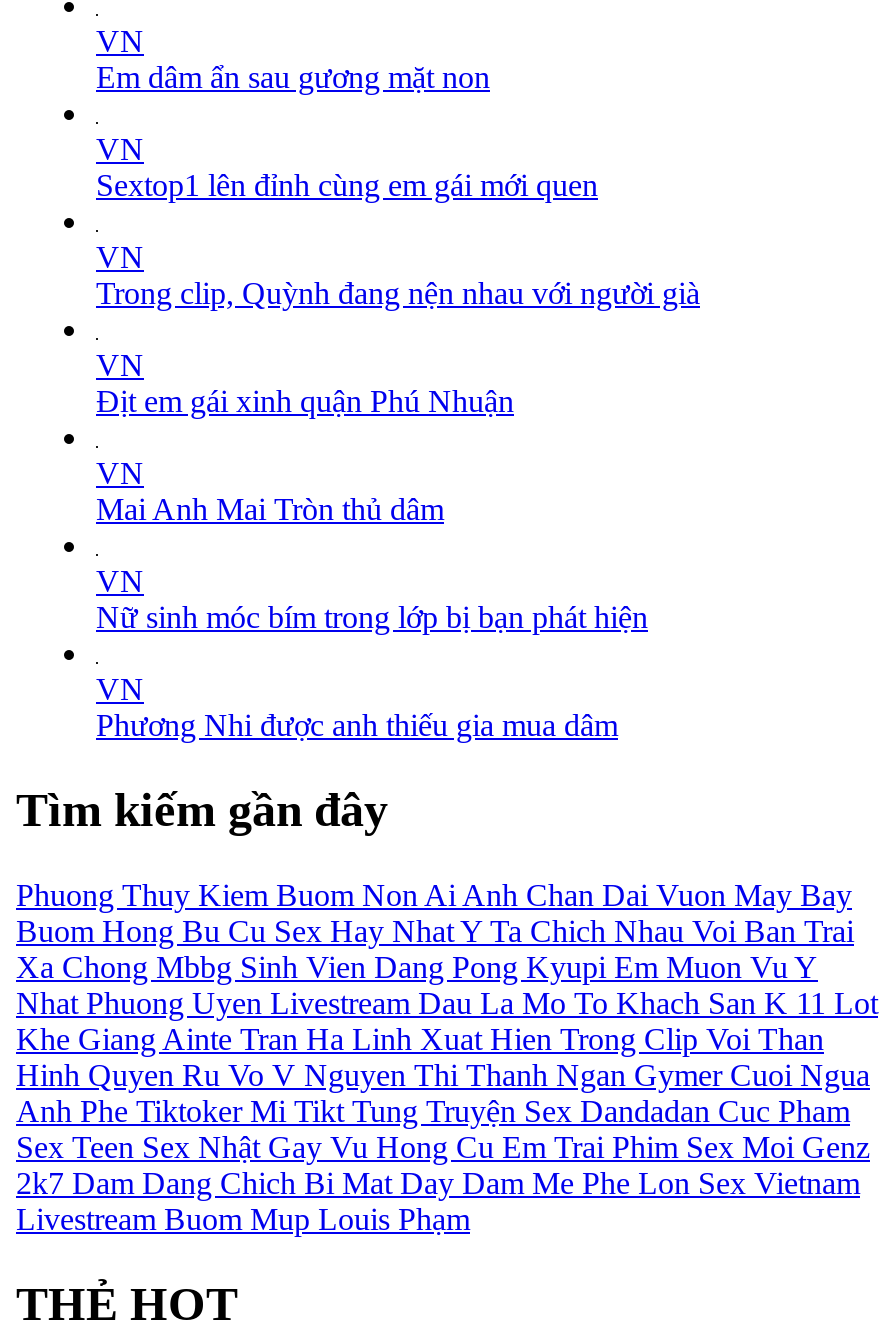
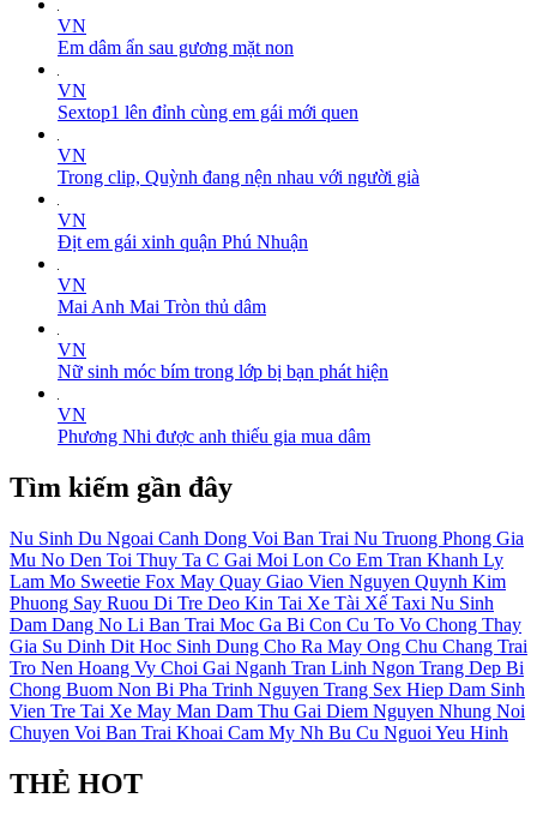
- Phuong Thuy Kiem Buom Non Ai Anh Chan Dai Vuon May Bay
- Buom HongBu Cu Sex Hay NhatY Ta Chich Nhau Voi Ban Trai
- Xa Chong Mbbg Sinh Vien Dang Pong Kyupi Em Muon Vu Y
- Nhat Phuong Uyen Livestream Dau La Mo To Khach San K 11 Lot
- Khe Giang Ainte Tran Ha Linh Xuat Hien Trong Clip Voi Than
- Hinh Quyen Ru Vo V Nguyen Thi Thanh NganGymer Cuoi Ngua
- Anh PheTiktoker Mi Tikt Tung Truyện Sex Dandadan Cuc Pham
- Sex Teen Sex Nhật Gay Vu Hong Cu Em Trai Phim Sex Moi Genz
- 2k7 Dam Dang Chich Bi Mat Day Dam Me Phe Lon Sex Vietnam
- Livestream Buom Mup Louis Phạm
+ Nu Sinh Du Ngoai Canh Dong Voi Ban Trai Nu Truong Phong Gia
+ Mu No Den Toi Thuy Ta C Gai Moi Lon Co Em Tran Khanh Ly
+ Lam Mo Sweetie Fox May Quay Giao Vien Nguyen Quynh Kim
+ Phuong Say Ruou Di Tre Deo Kin Tai Xe Tài Xế Taxi Nu Sinh
+ Dam Dang No Li Ban Trai Moc Ga Bi Con Cu To Vo Chong Thay
+ Gia Su Dinh Dit Hoc Sinh Dung Cho Ra May Ong Chu Chang Trai
+ Tro Nen Hoang Vy Choi Gai Nganh Tran Linh Ngon Trang Dep Bi
+ Chong Buom Non Bi Pha Trinh Nguyen Trang Sex Hiep Dam Sinh
+ Vien Tre Tai Xe May Man Dam Thu Gai Diem Nguyen Nhung Noi
+ Chuyen Voi Ban Trai Khoai Cam My Nh Bu Cu Nguoi Yeu Hinh
